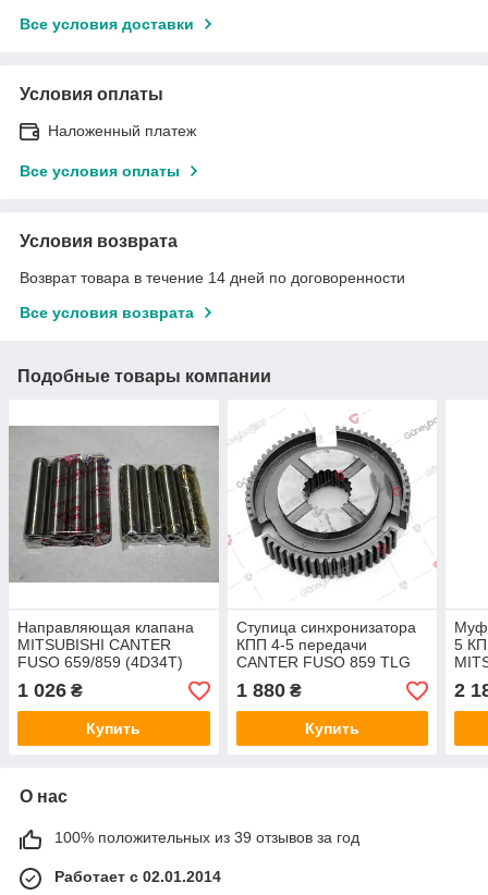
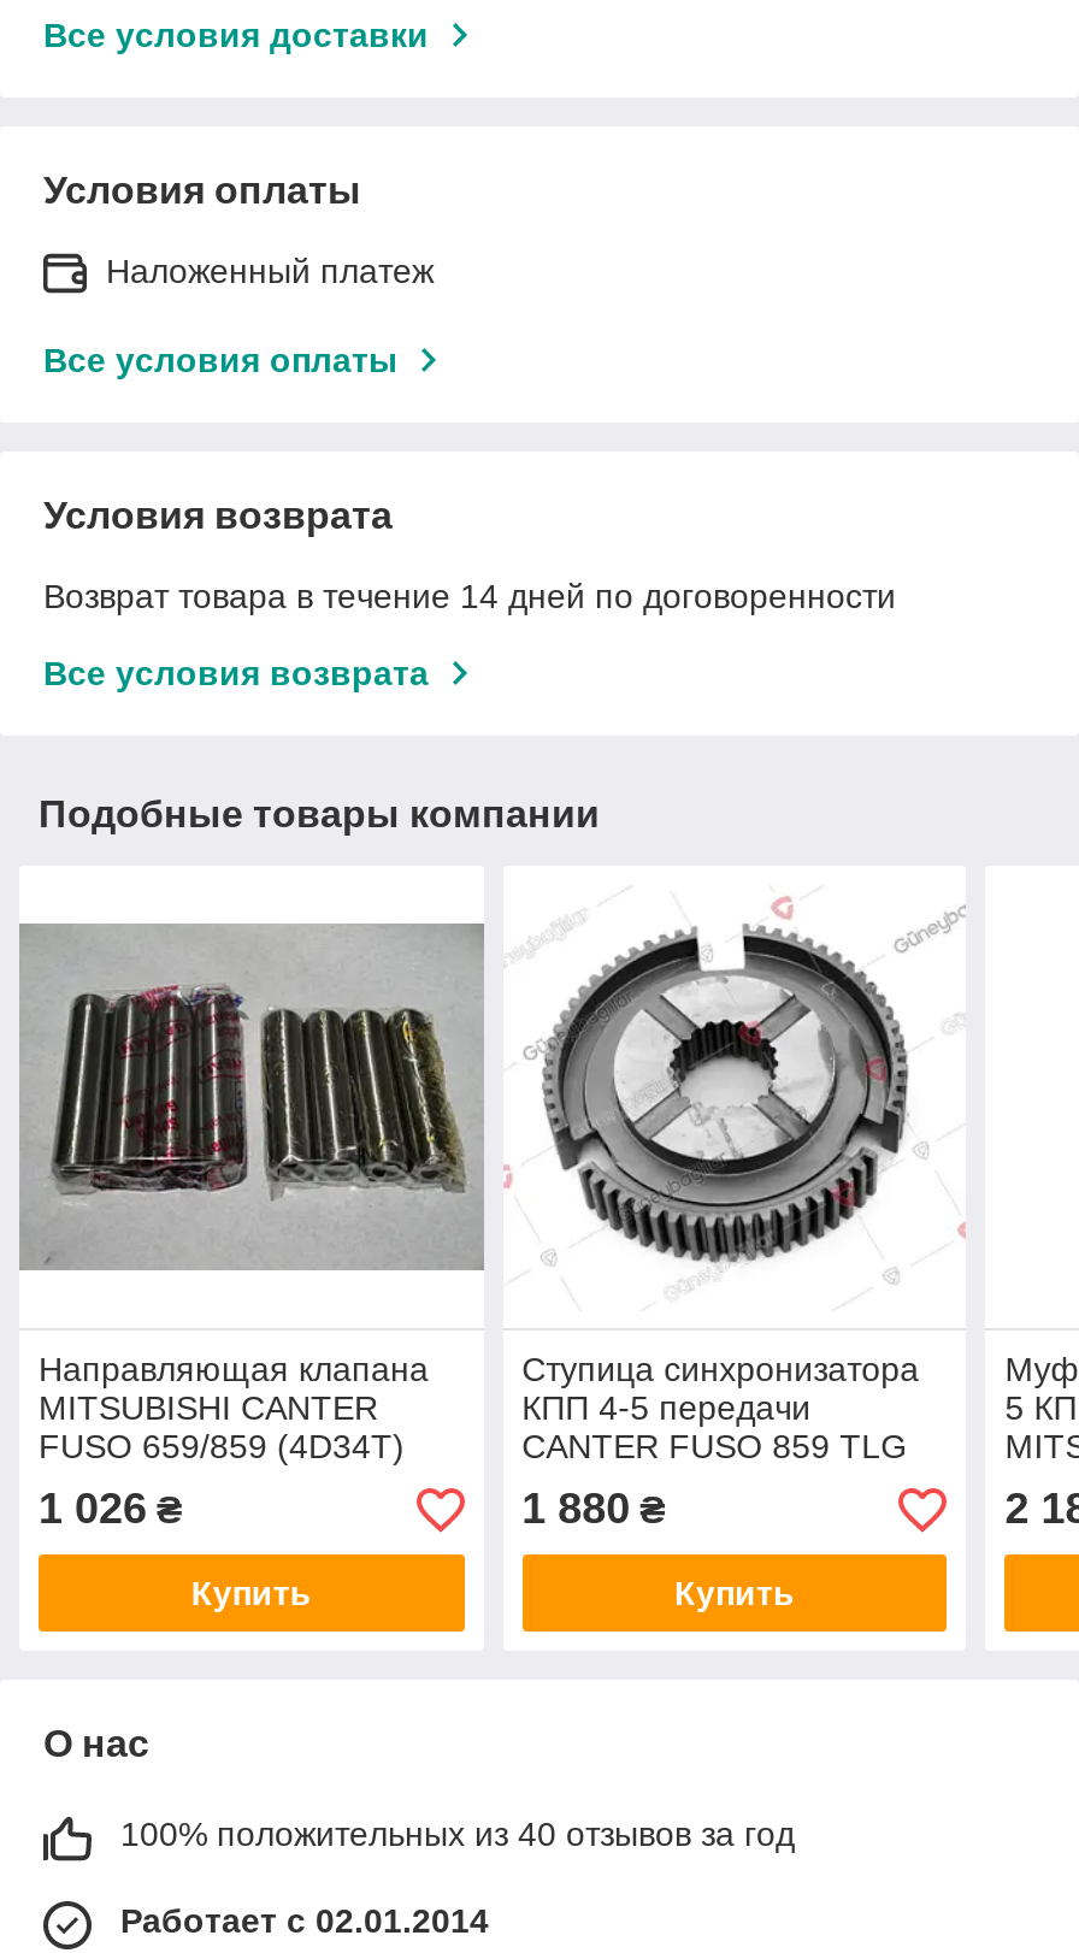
- 100% положительных из 39 отзывов за год
+ 100% положительных из 40 отзывов за год
